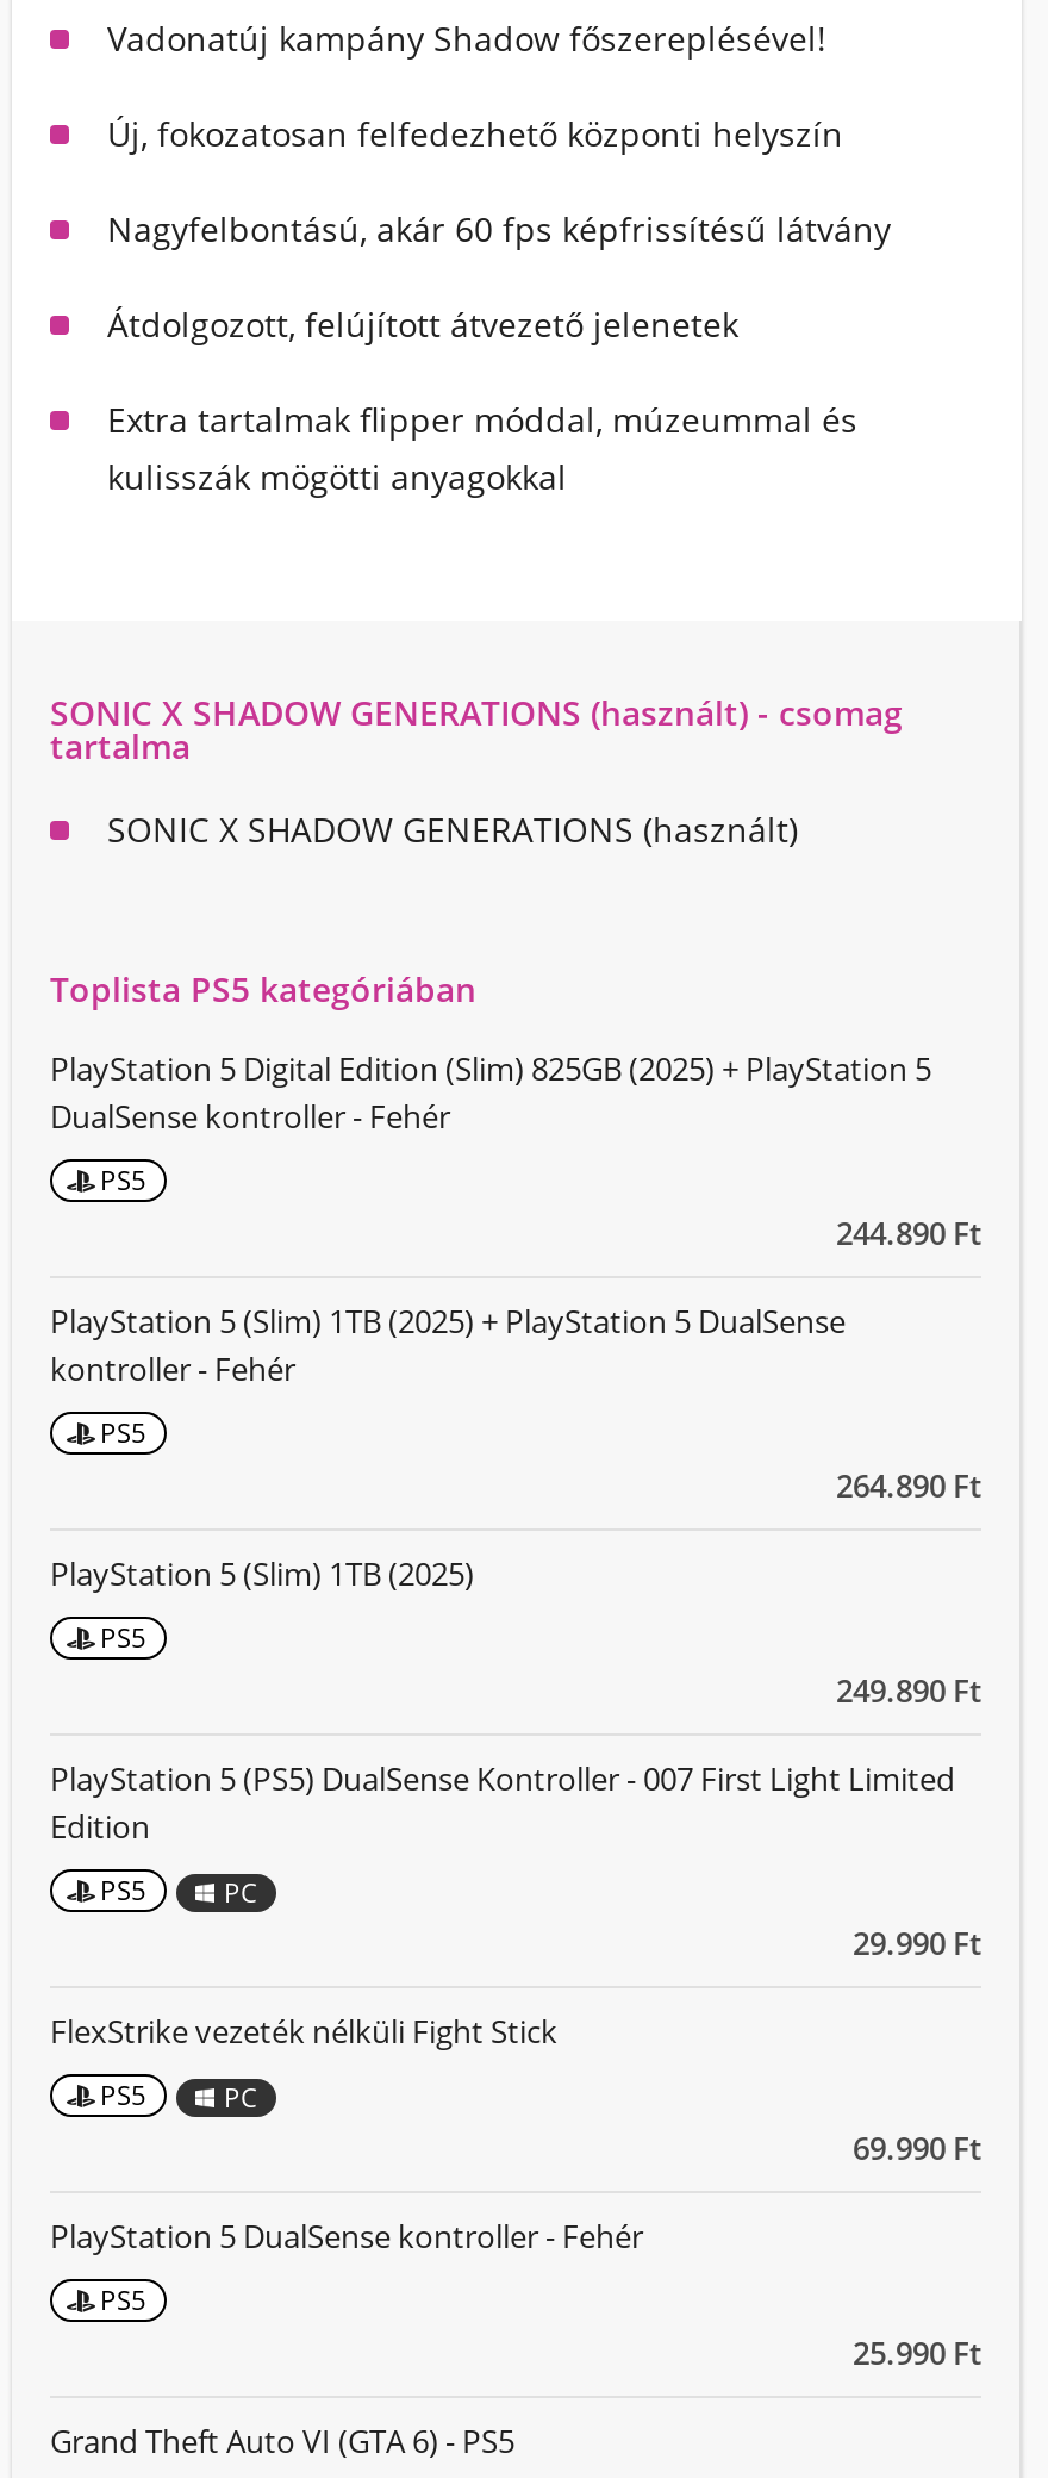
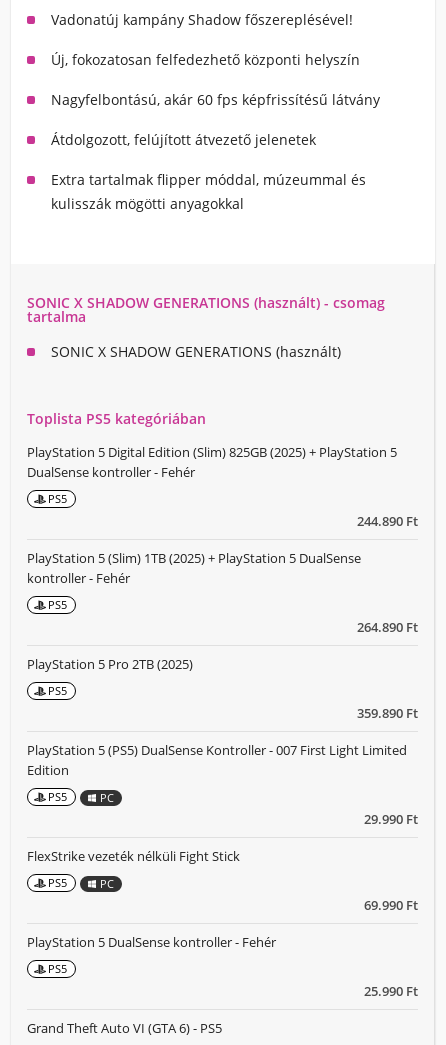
- PlayStation 5 (Slim) 1TB (2025)
+ PlayStation 5 Pro 2TB (2025)

- 249.890 Ft
+ 359.890 Ft
